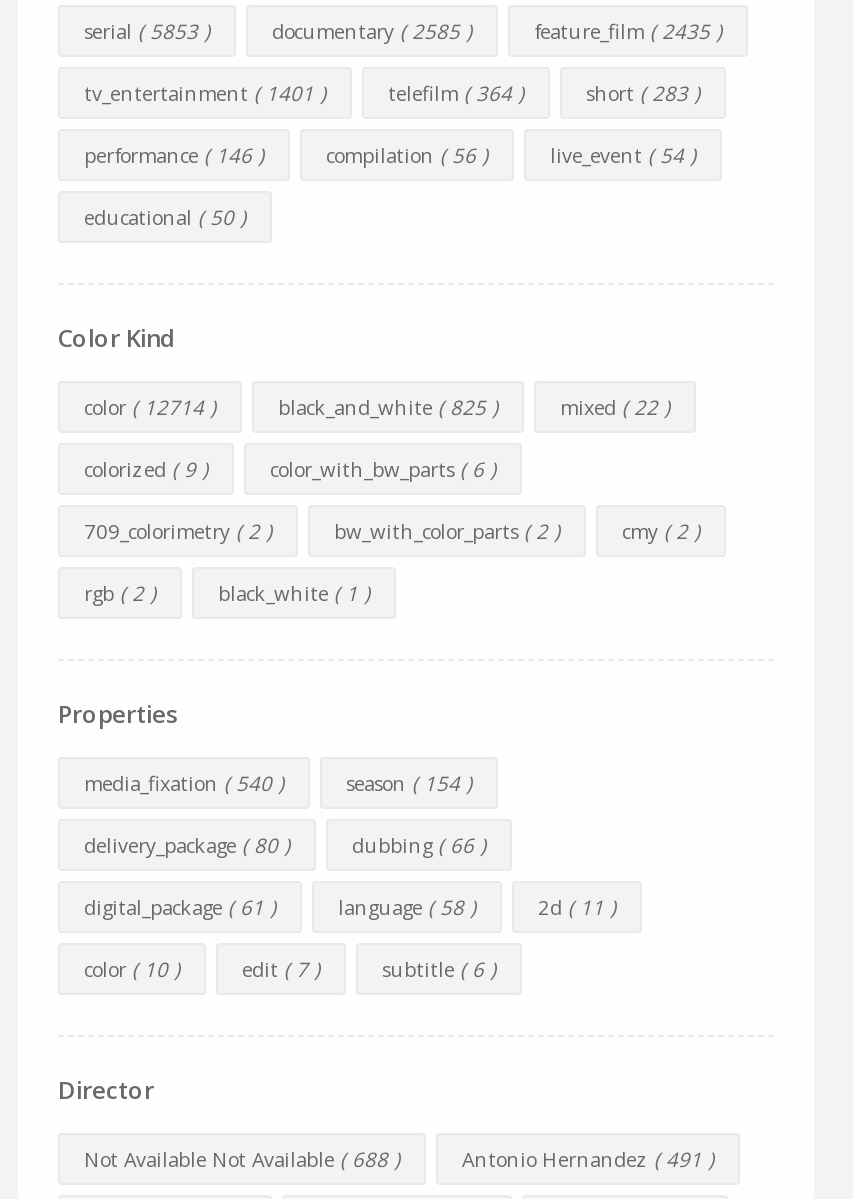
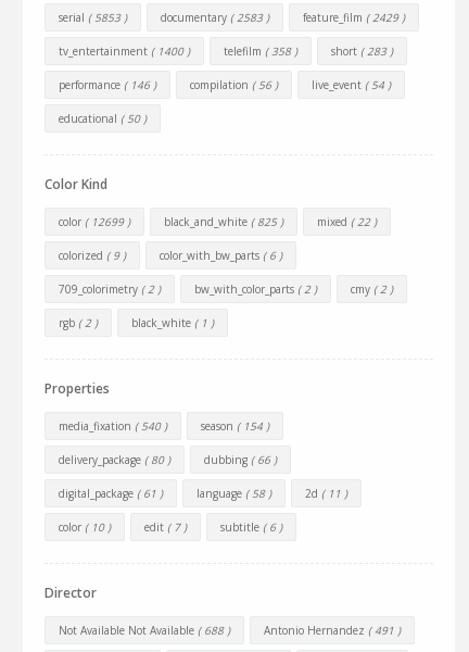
- documentary ( 2585 )
+ documentary ( 2583 )

- feature_film ( 2435 )
+ feature_film ( 2429 )

- tv_entertainment ( 1401 )
+ tv_entertainment ( 1400 )

- telefilm ( 364 )
+ telefilm ( 358 )

- color ( 12714 )
+ color ( 12699 )
